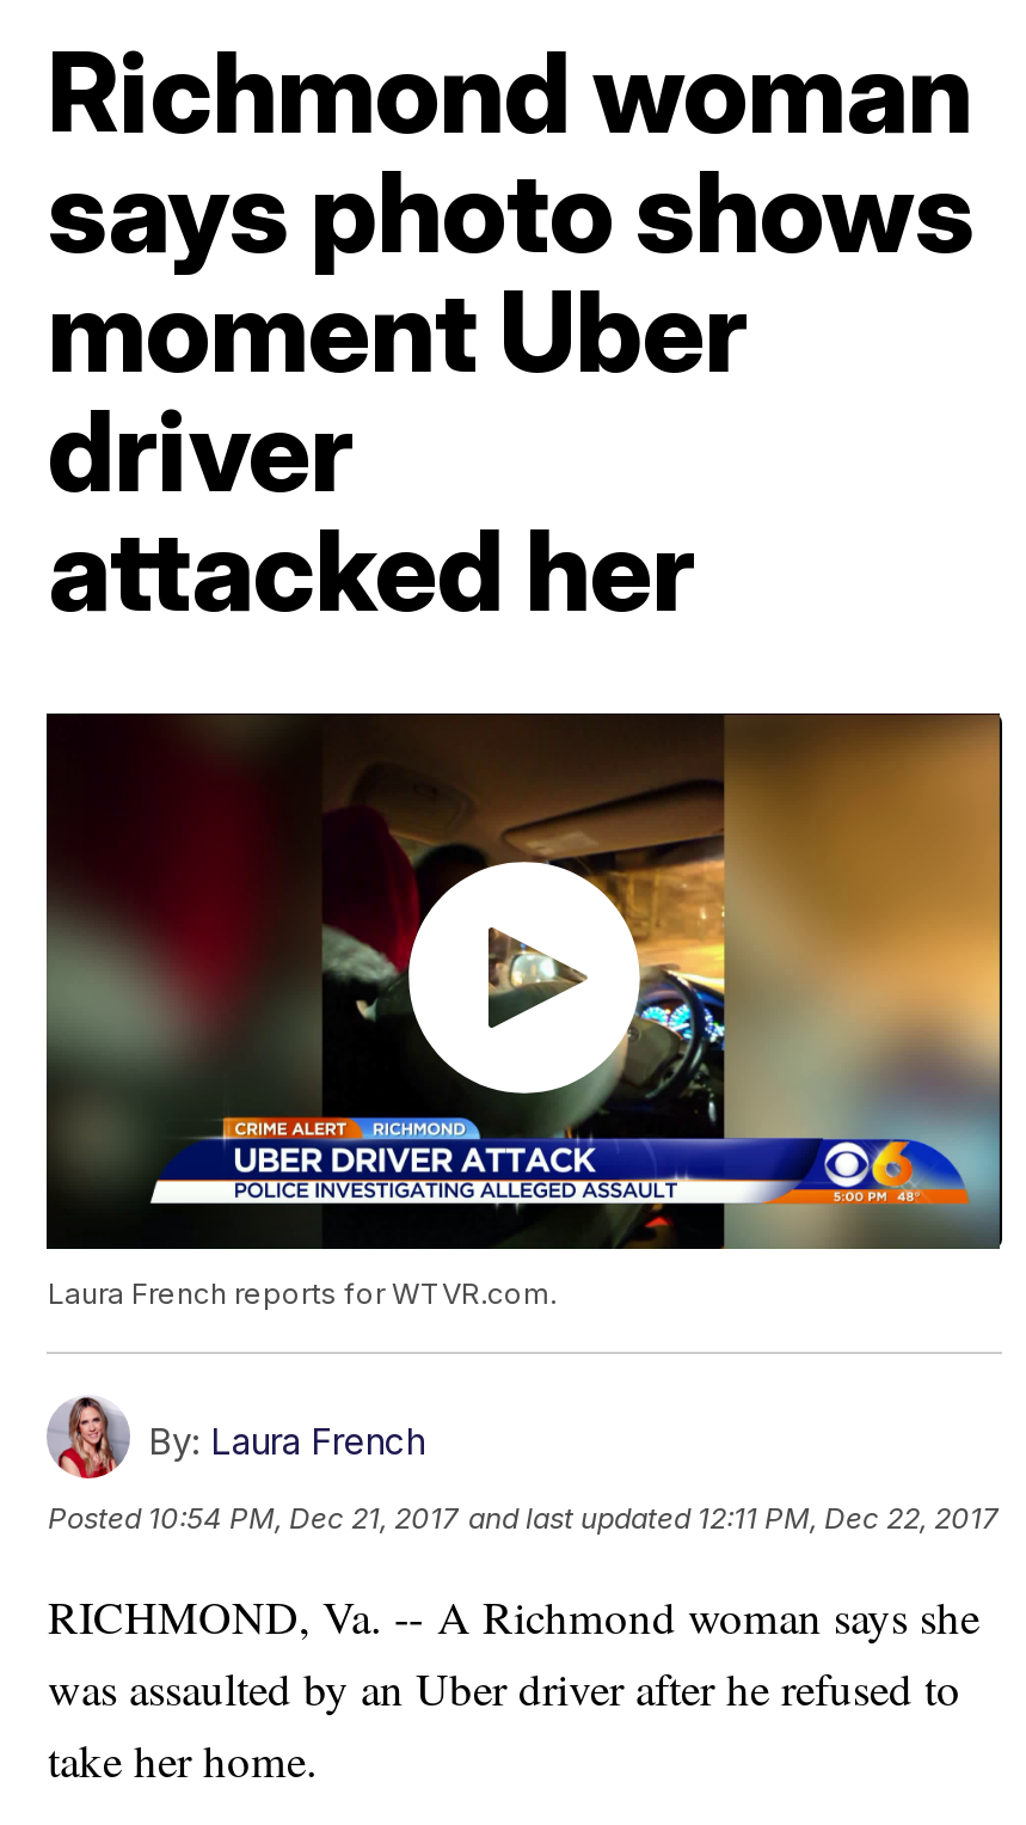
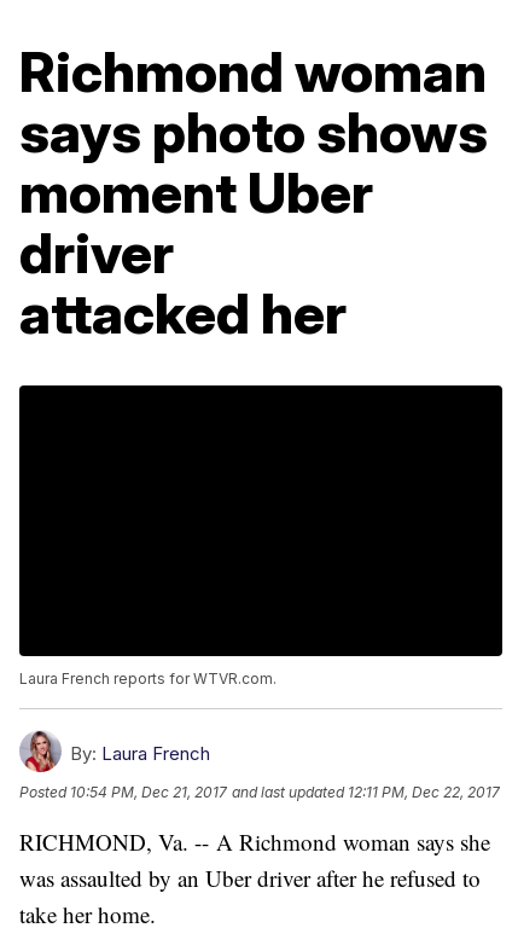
- [image]
